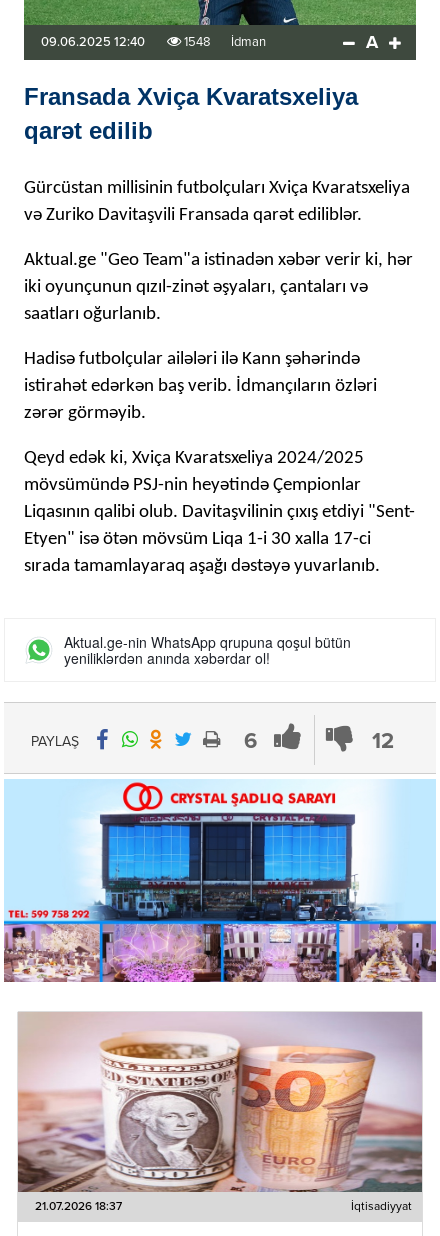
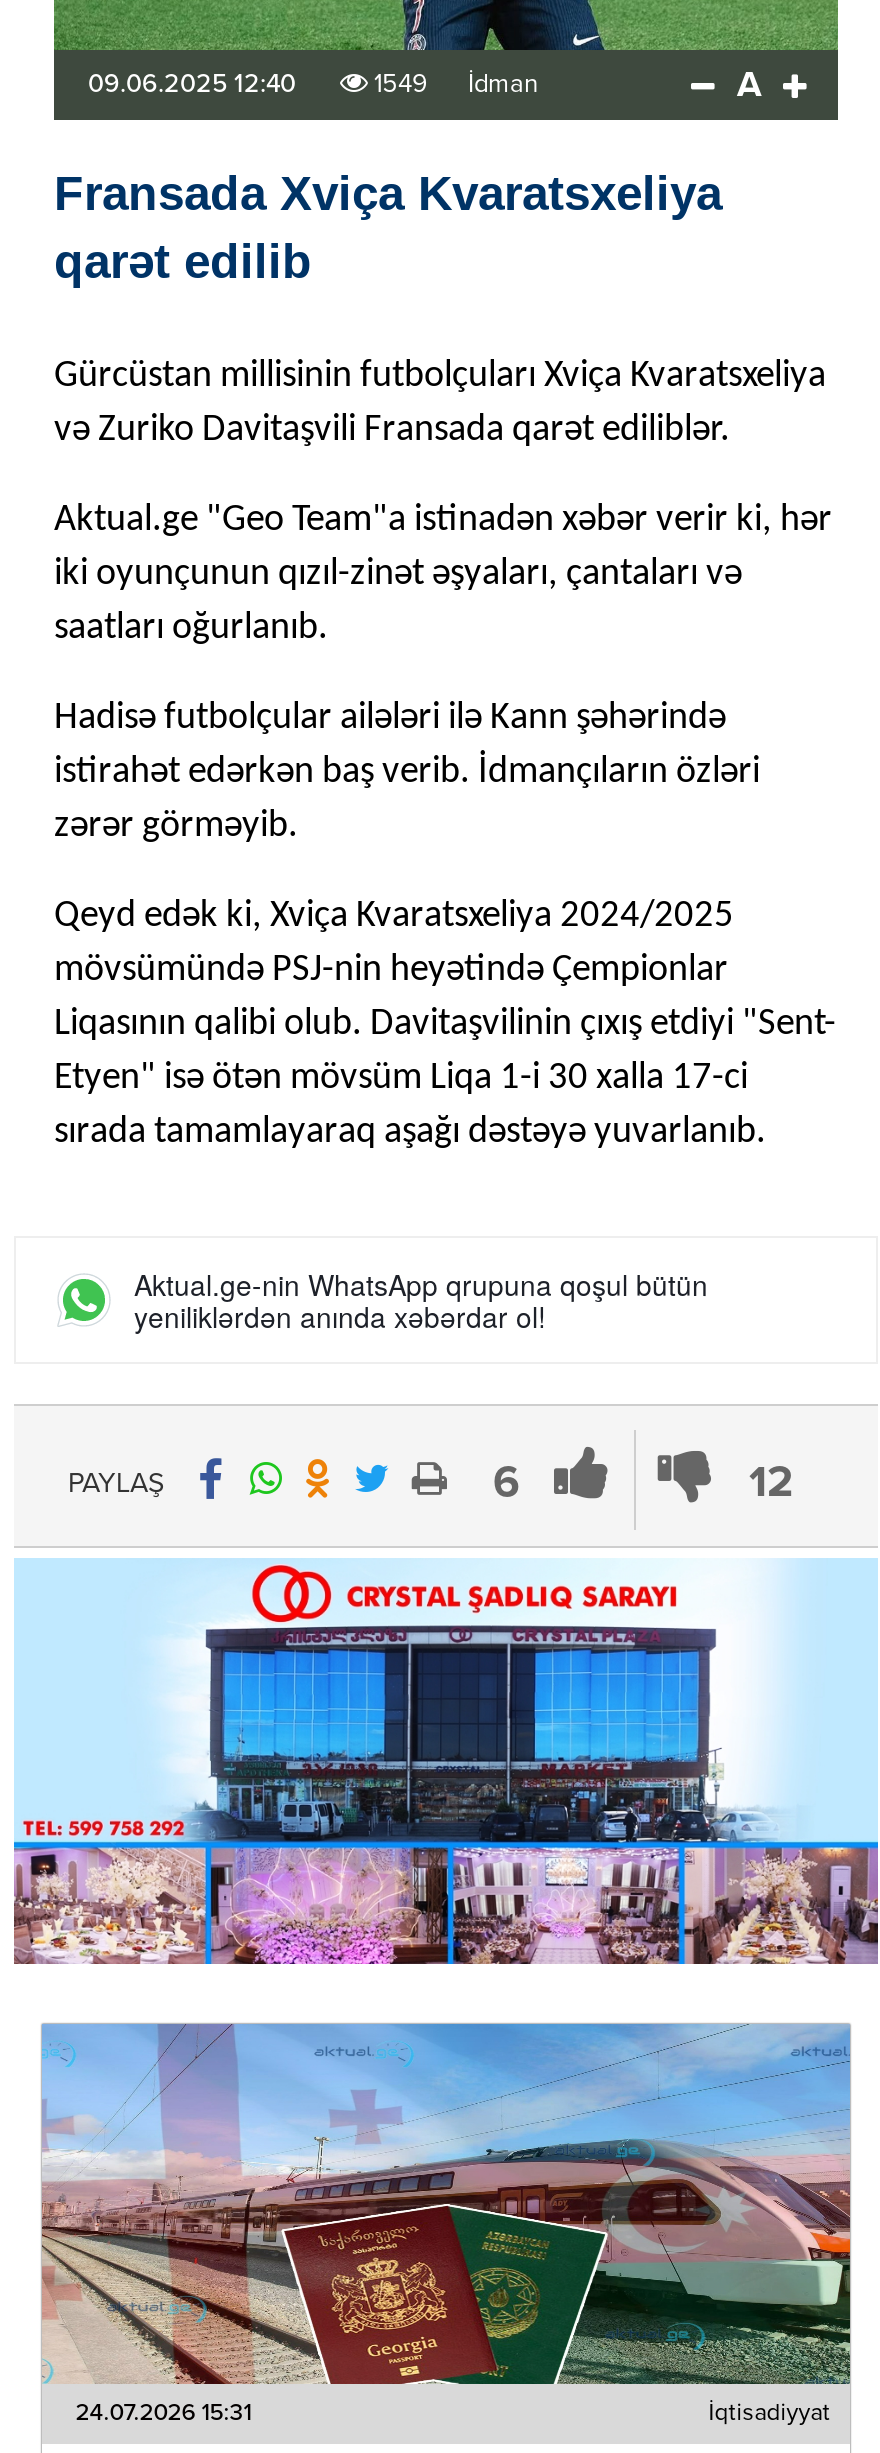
- 1548 İdman
+ 1549 İdman

- [image]
- 21.07.2026 18:37
+ [image]
+ 24.07.2026 15:31
